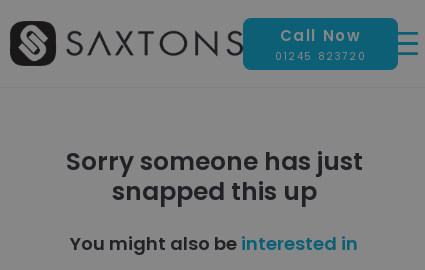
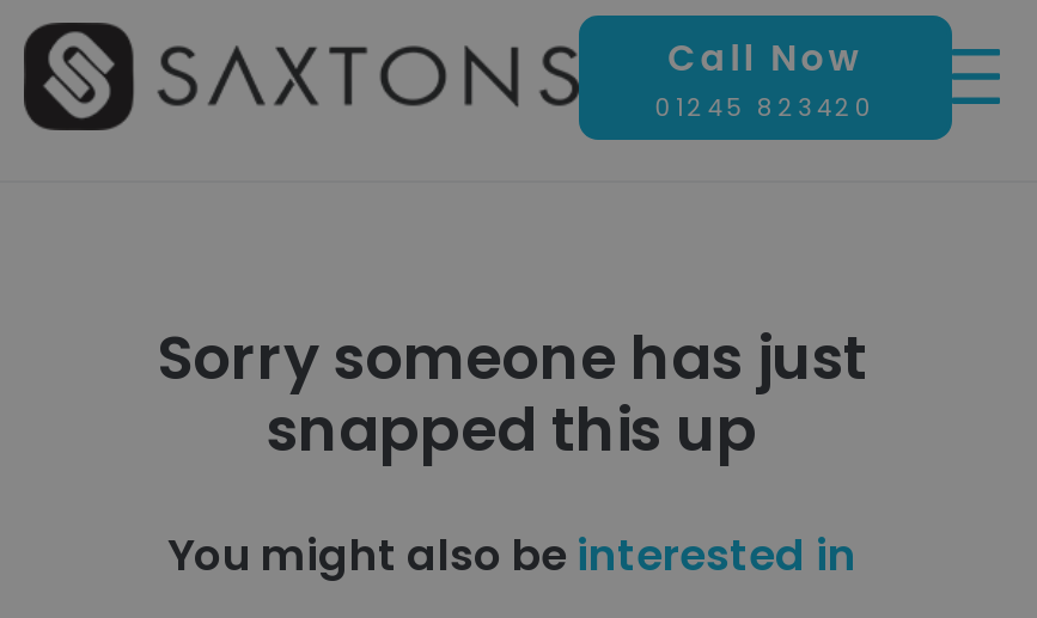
- 01245 823720
+ 01245 823420
